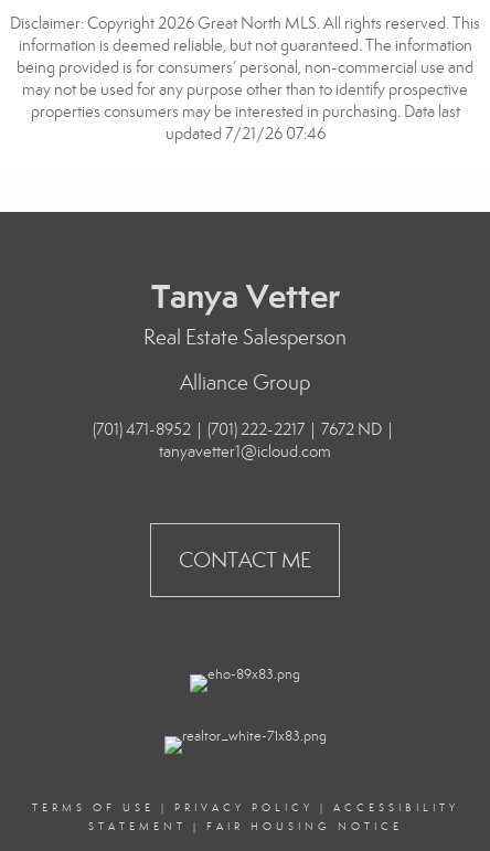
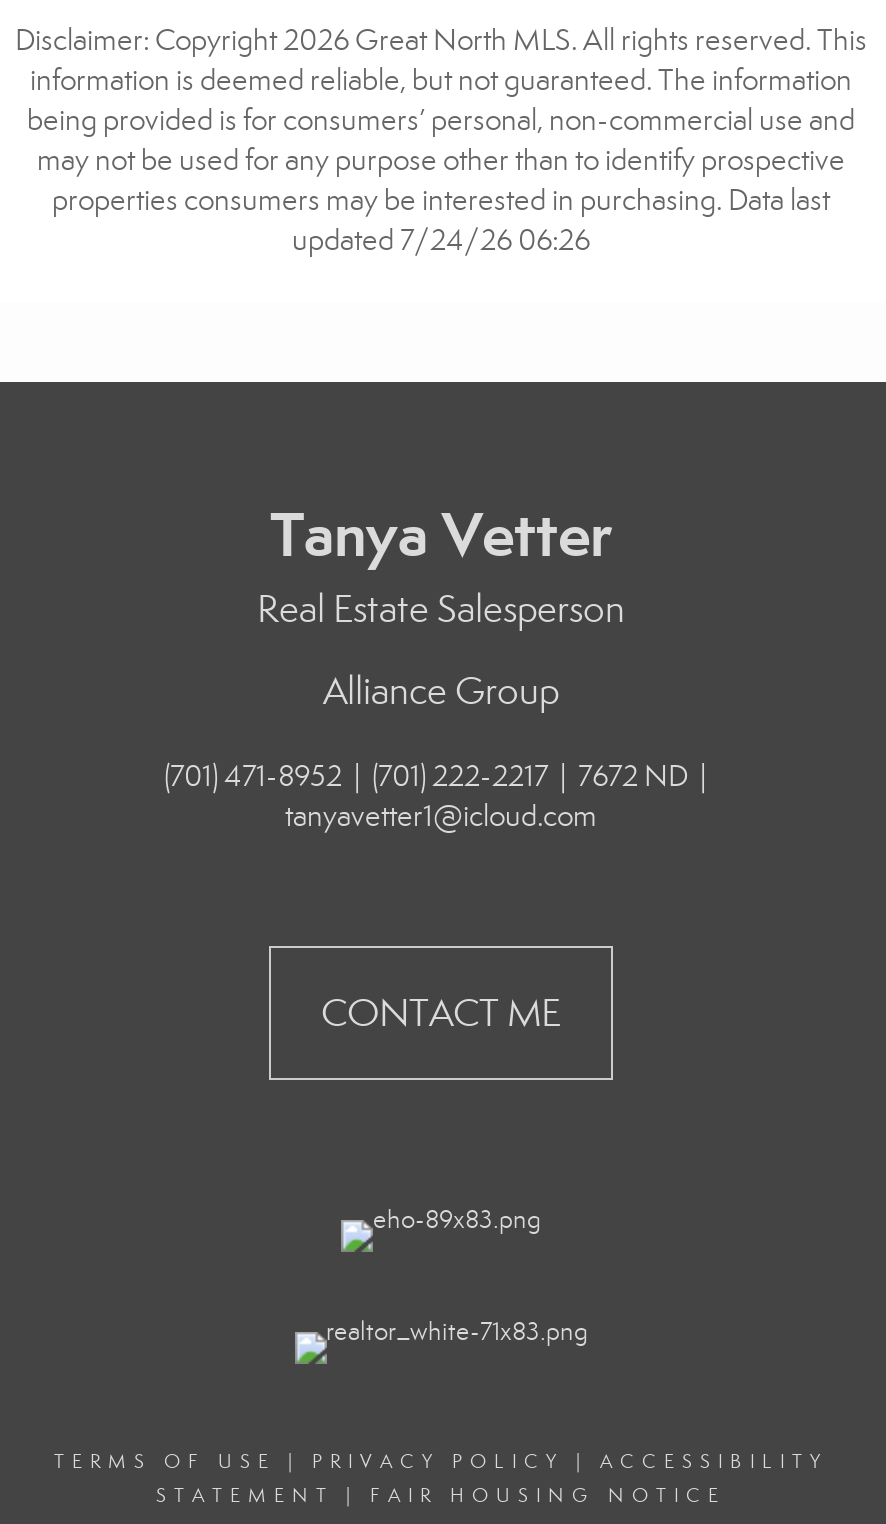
- updated 7/21/26 07:46
+ updated 7/24/26 06:26
